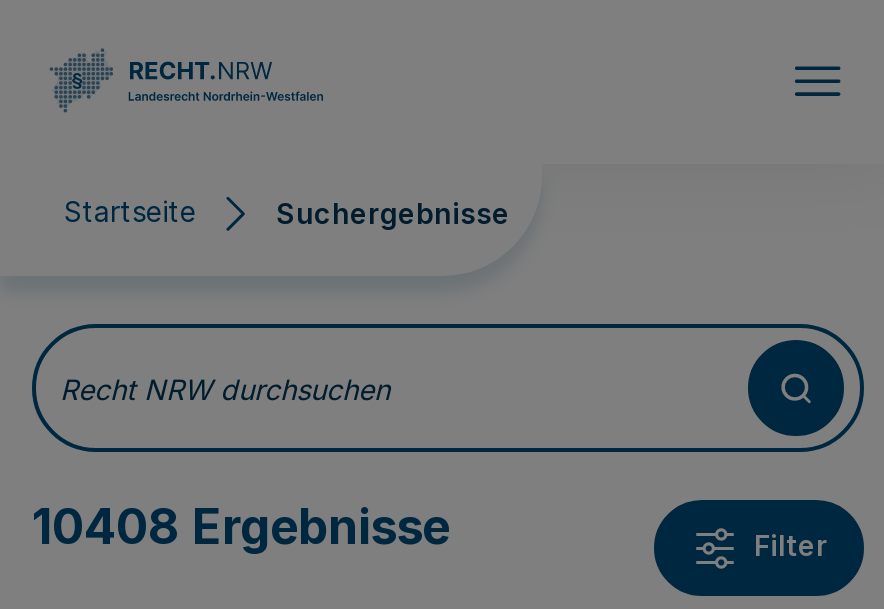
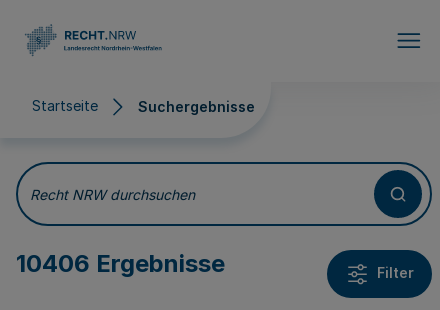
- 10408 Ergebnisse
+ 10406 Ergebnisse
